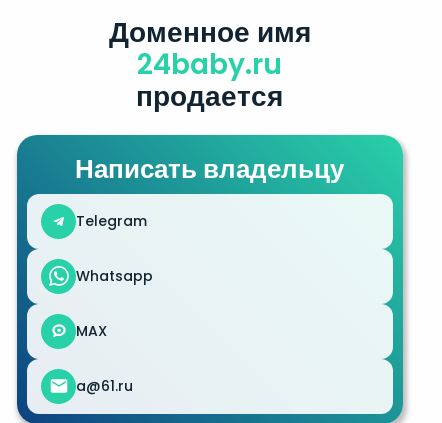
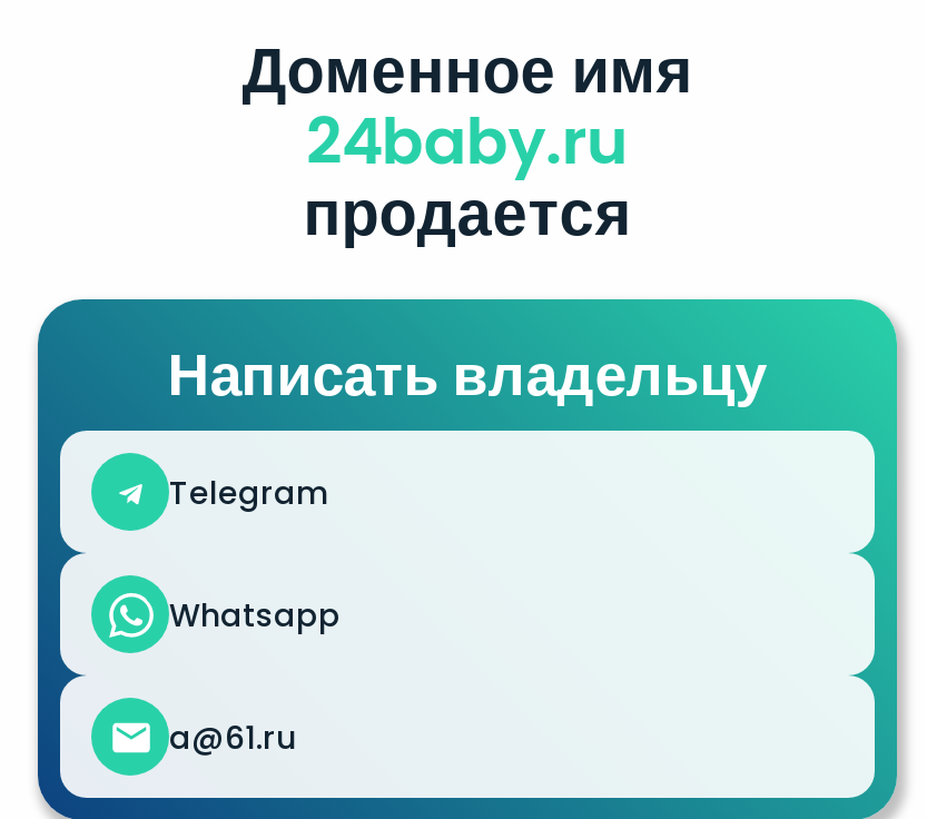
- MAX
